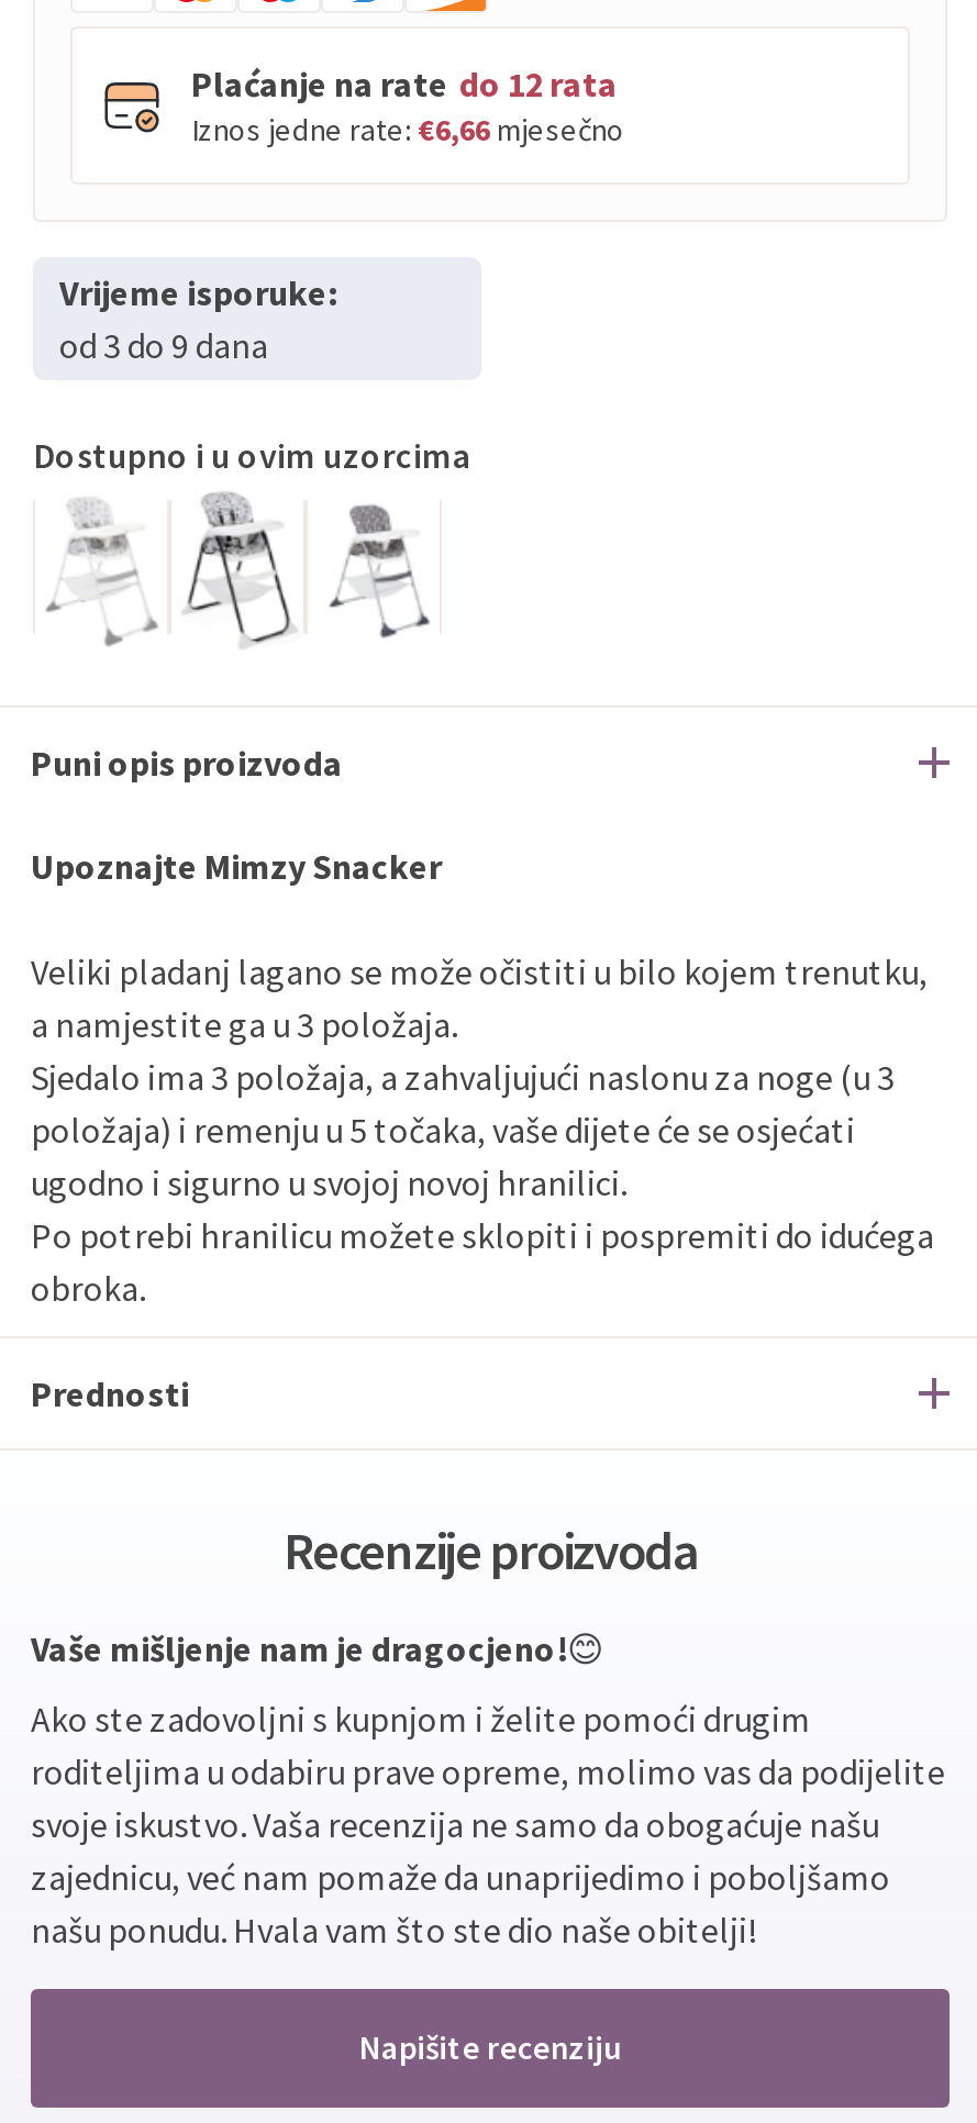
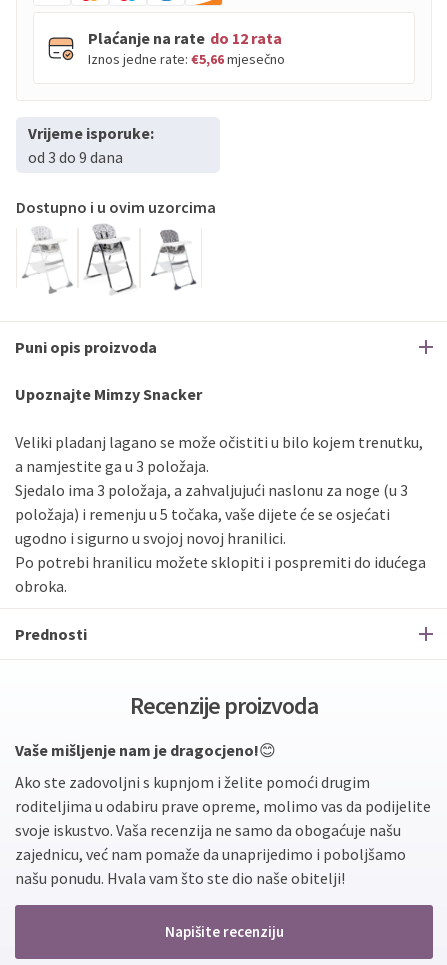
- Iznos jedne rate: €6,66 mjesečno
+ Iznos jedne rate: €5,66 mjesečno
